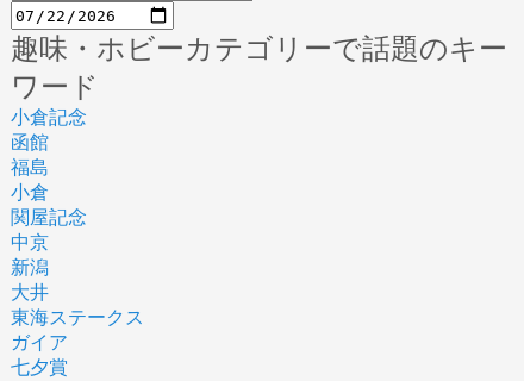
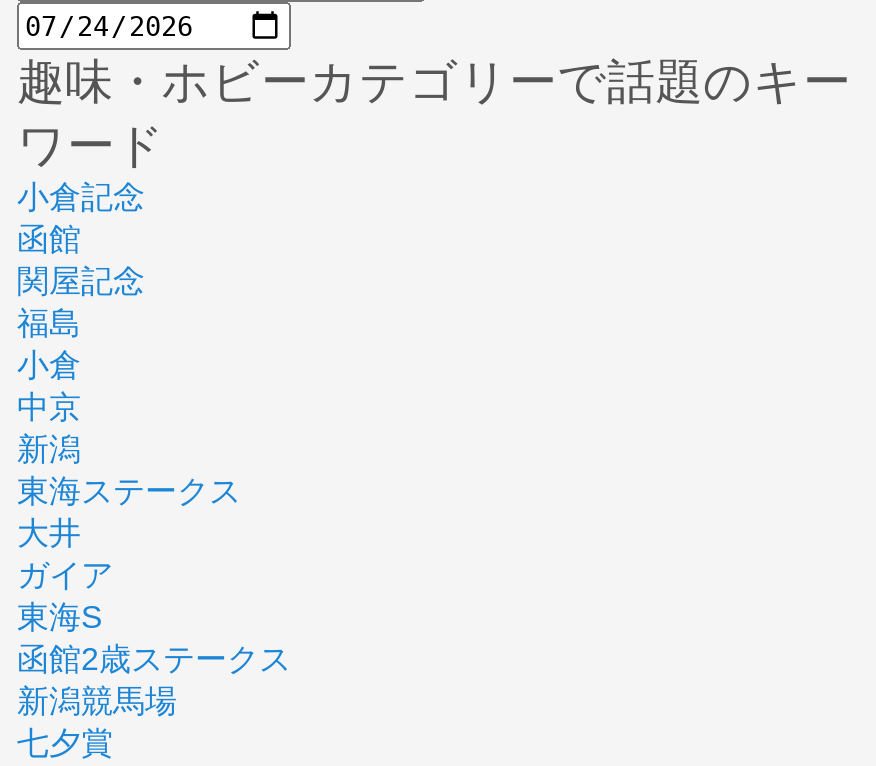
moved up: 関屋記念

moved up: 東海ステークス

+ 東海S
+ 函館2歳ステークス
+ 新潟競馬場
